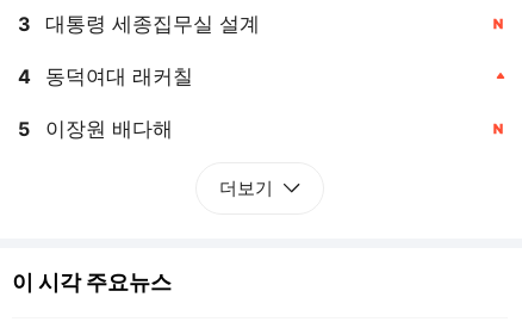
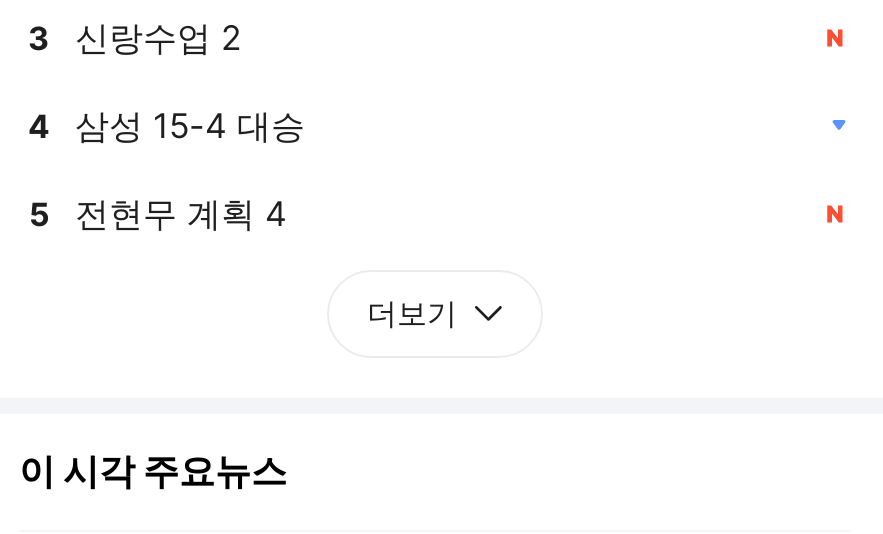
- 대통령 세종집무실 설계
+ 신랑수업 2

- 동덕여대 래커칠
+ 삼성 15-4 대승

- 이장원 배다해
+ 전현무 계획 4
